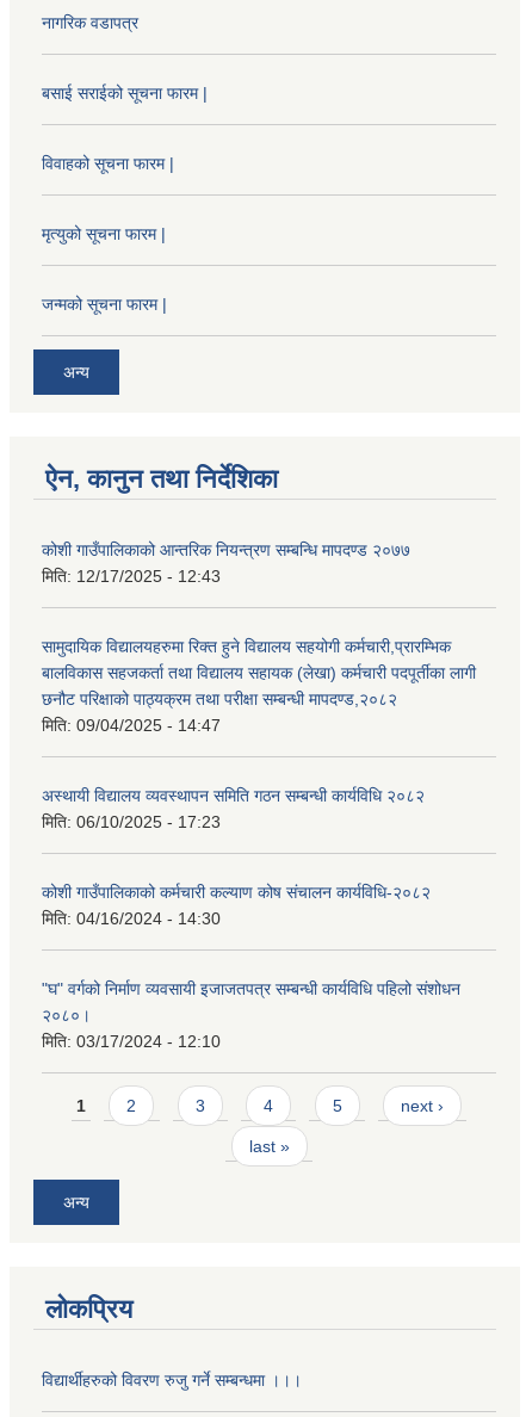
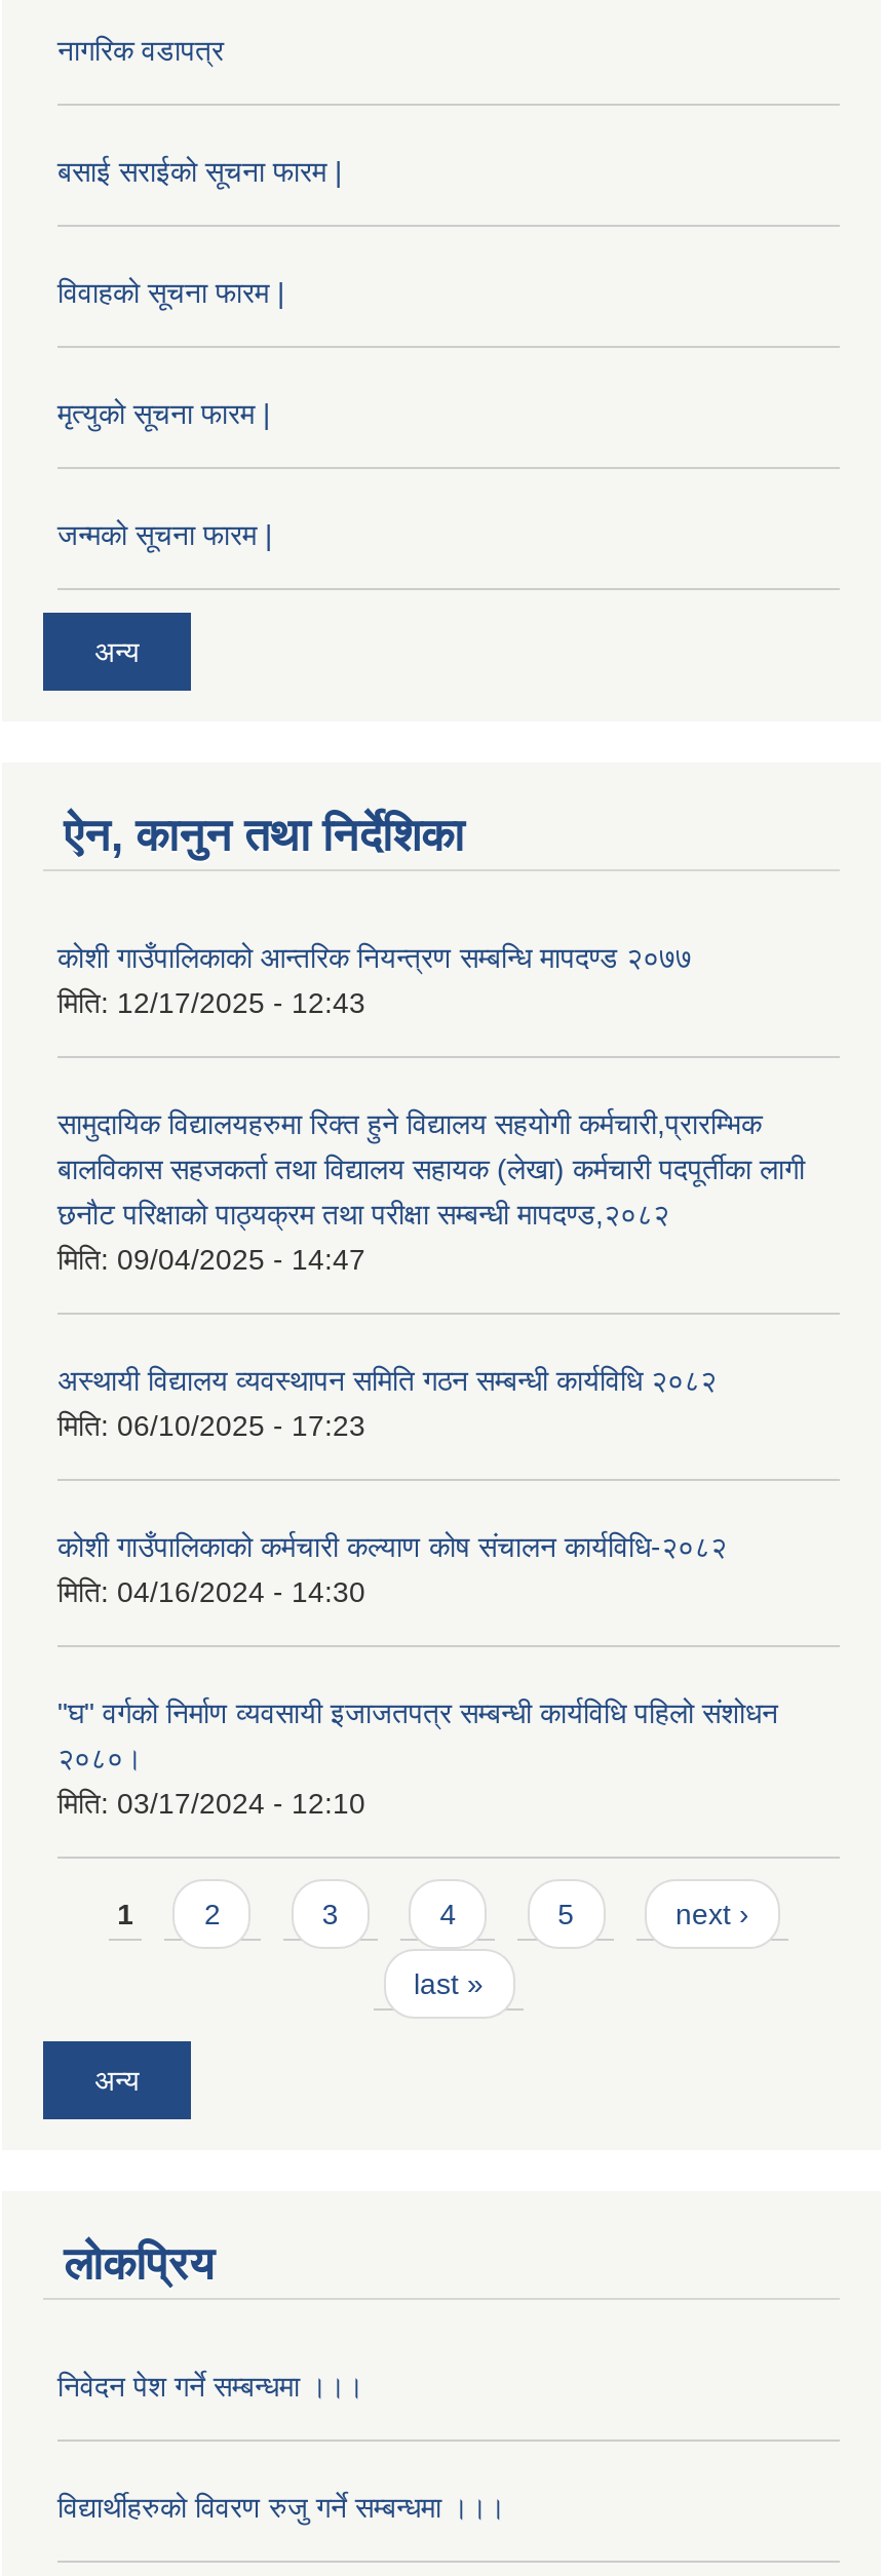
+ निवेदन पेश गर्ने सम्बन्धमा ।।।
